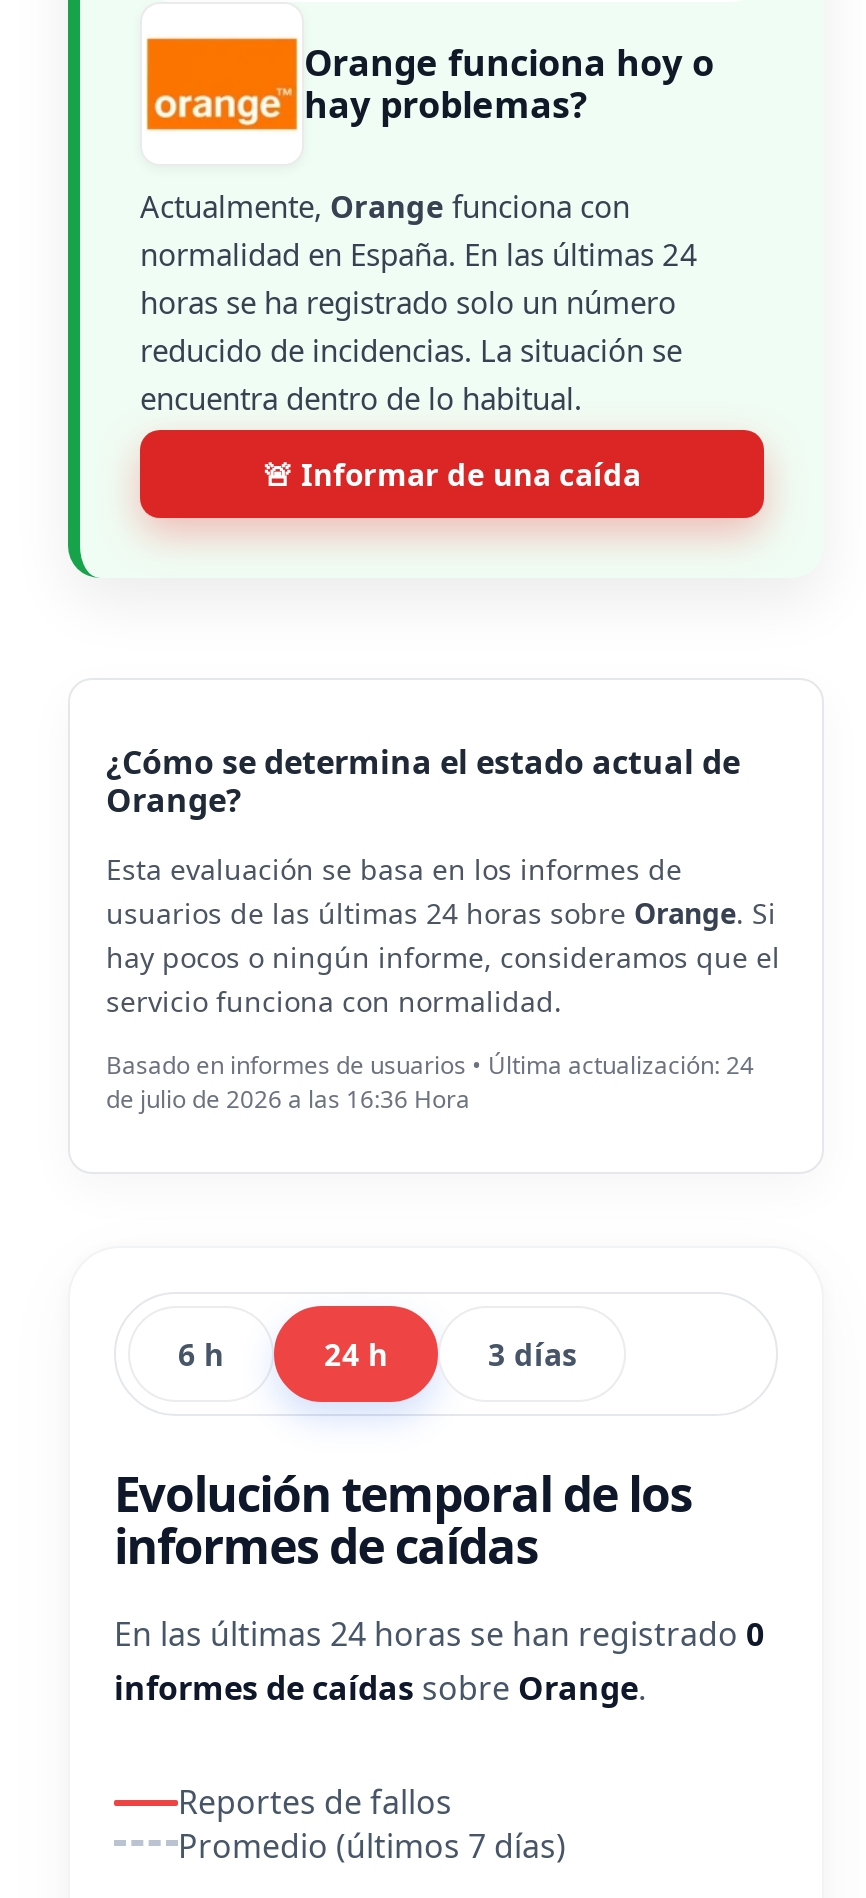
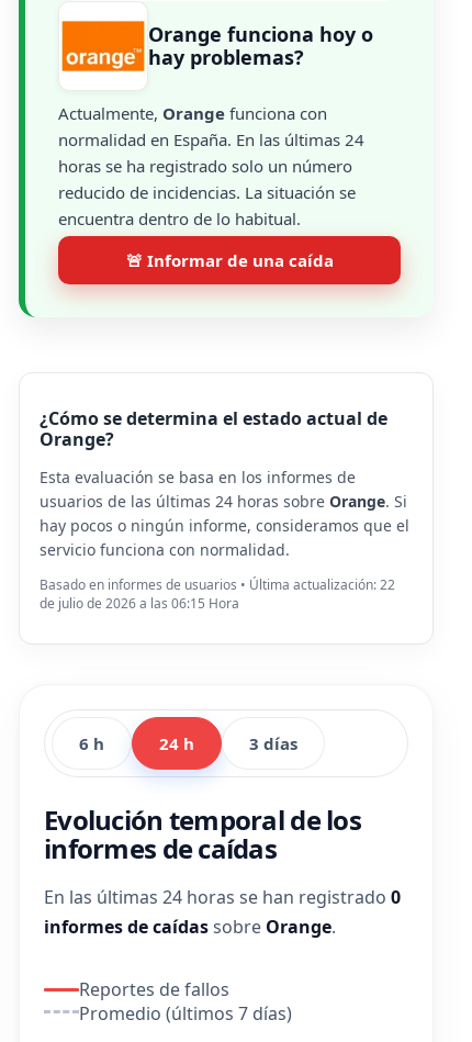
- Basado en informes de usuarios • Última actualización: 24
+ Basado en informes de usuarios • Última actualización: 22

- de julio de 2026 a las 16:36 Hora
+ de julio de 2026 a las 06:15 Hora
